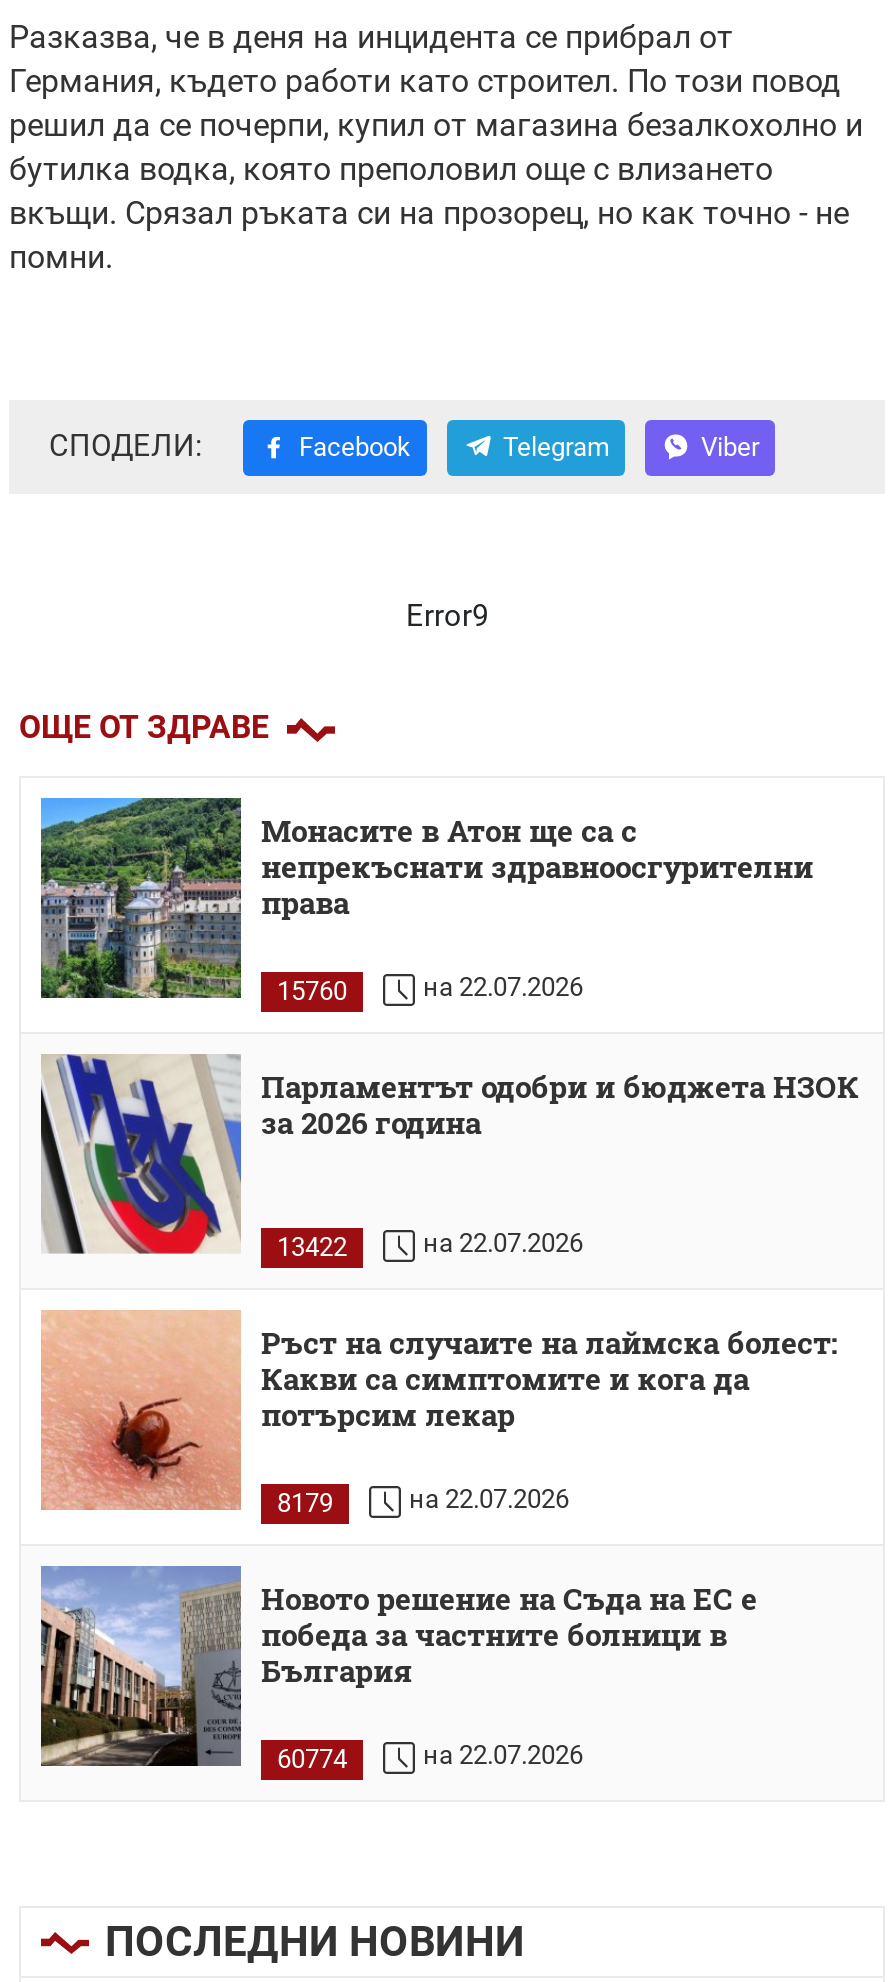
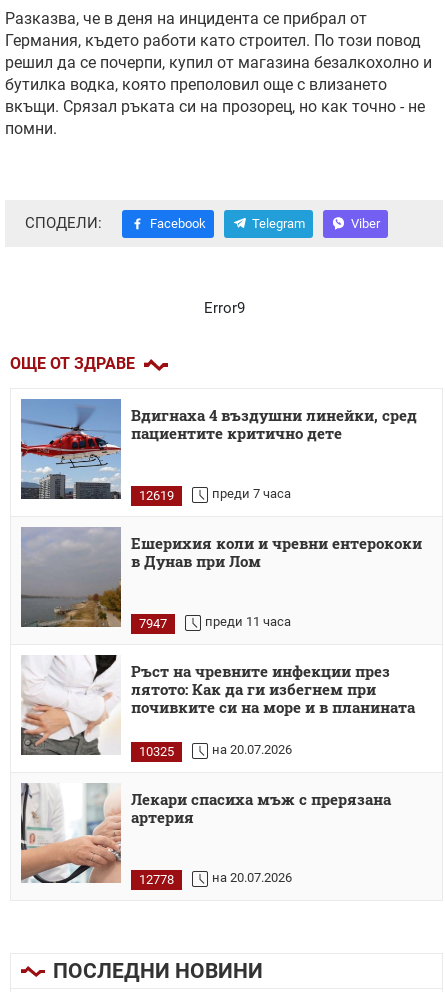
- [image]
- Монасите в Атон ще са с
- непрекъснати здравноосгурителни
- права
+ [image]
+ Вдигнаха 4 въздушни линейки, сред
+ пациентите критично дете

- 15760
- на 22.07.2026
+ 12619
+ преди 7 часа

- [image]
- Парламентът одобри и бюджета НЗОК
- за 2026 година
+ [image]
+ Ешерихия коли и чревни ентерококи
+ в Дунав при Лом

- 13422
- на 22.07.2026
+ 7947
+ преди 11 часа

- [image]
- Ръст на случаите на лаймска болест:
- Какви са симптомите и кога да
- потърсим лекар
+ [image]
+ Ръст на чревните инфекции през
+ лятото: Как да ги избегнем при
+ почивките си на море и в планината

- 8179
- на 22.07.2026
+ 10325
+ на 20.07.2026

- [image]
- Новото решение на Съда на ЕС е
- победа за частните болници в
- България
+ [image]
+ Лекари спасиха мъж с прерязана
+ артерия

- 60774
- на 22.07.2026
+ 12778
+ на 20.07.2026
